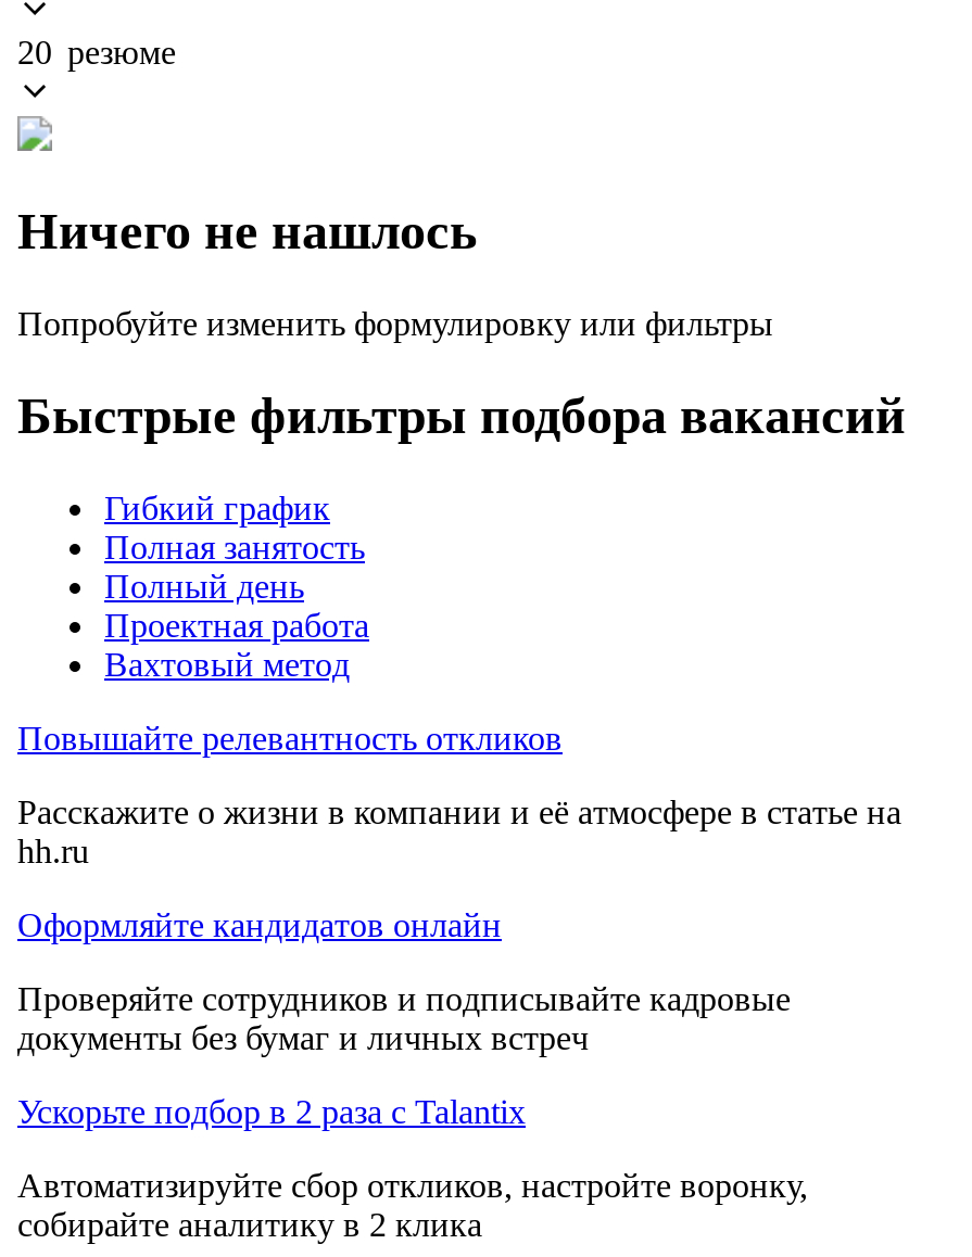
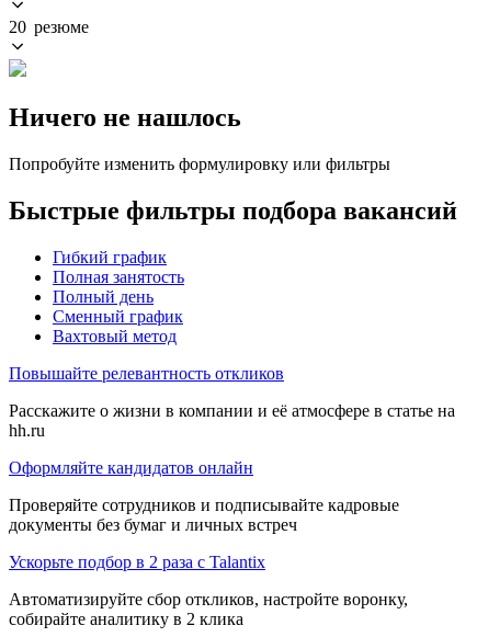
- Проектная работа
+ Сменный график
